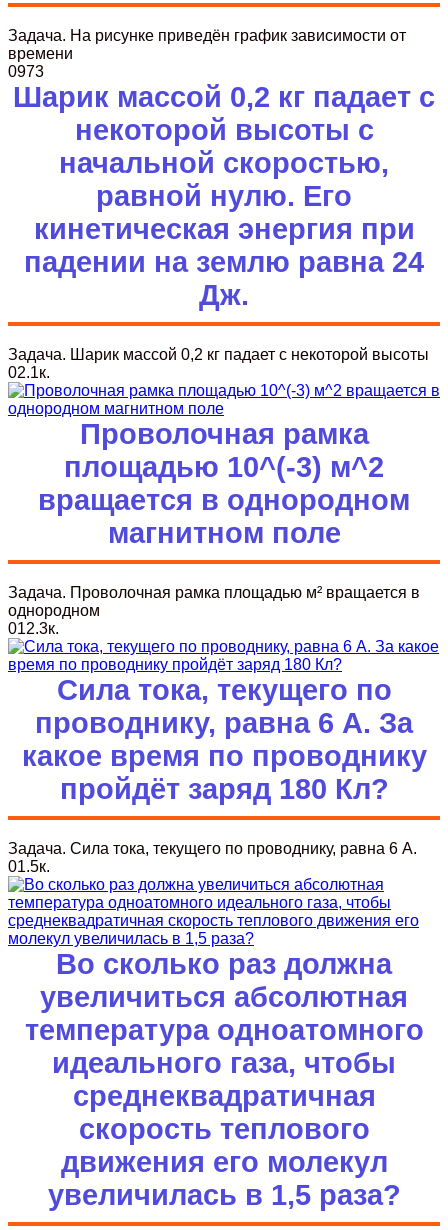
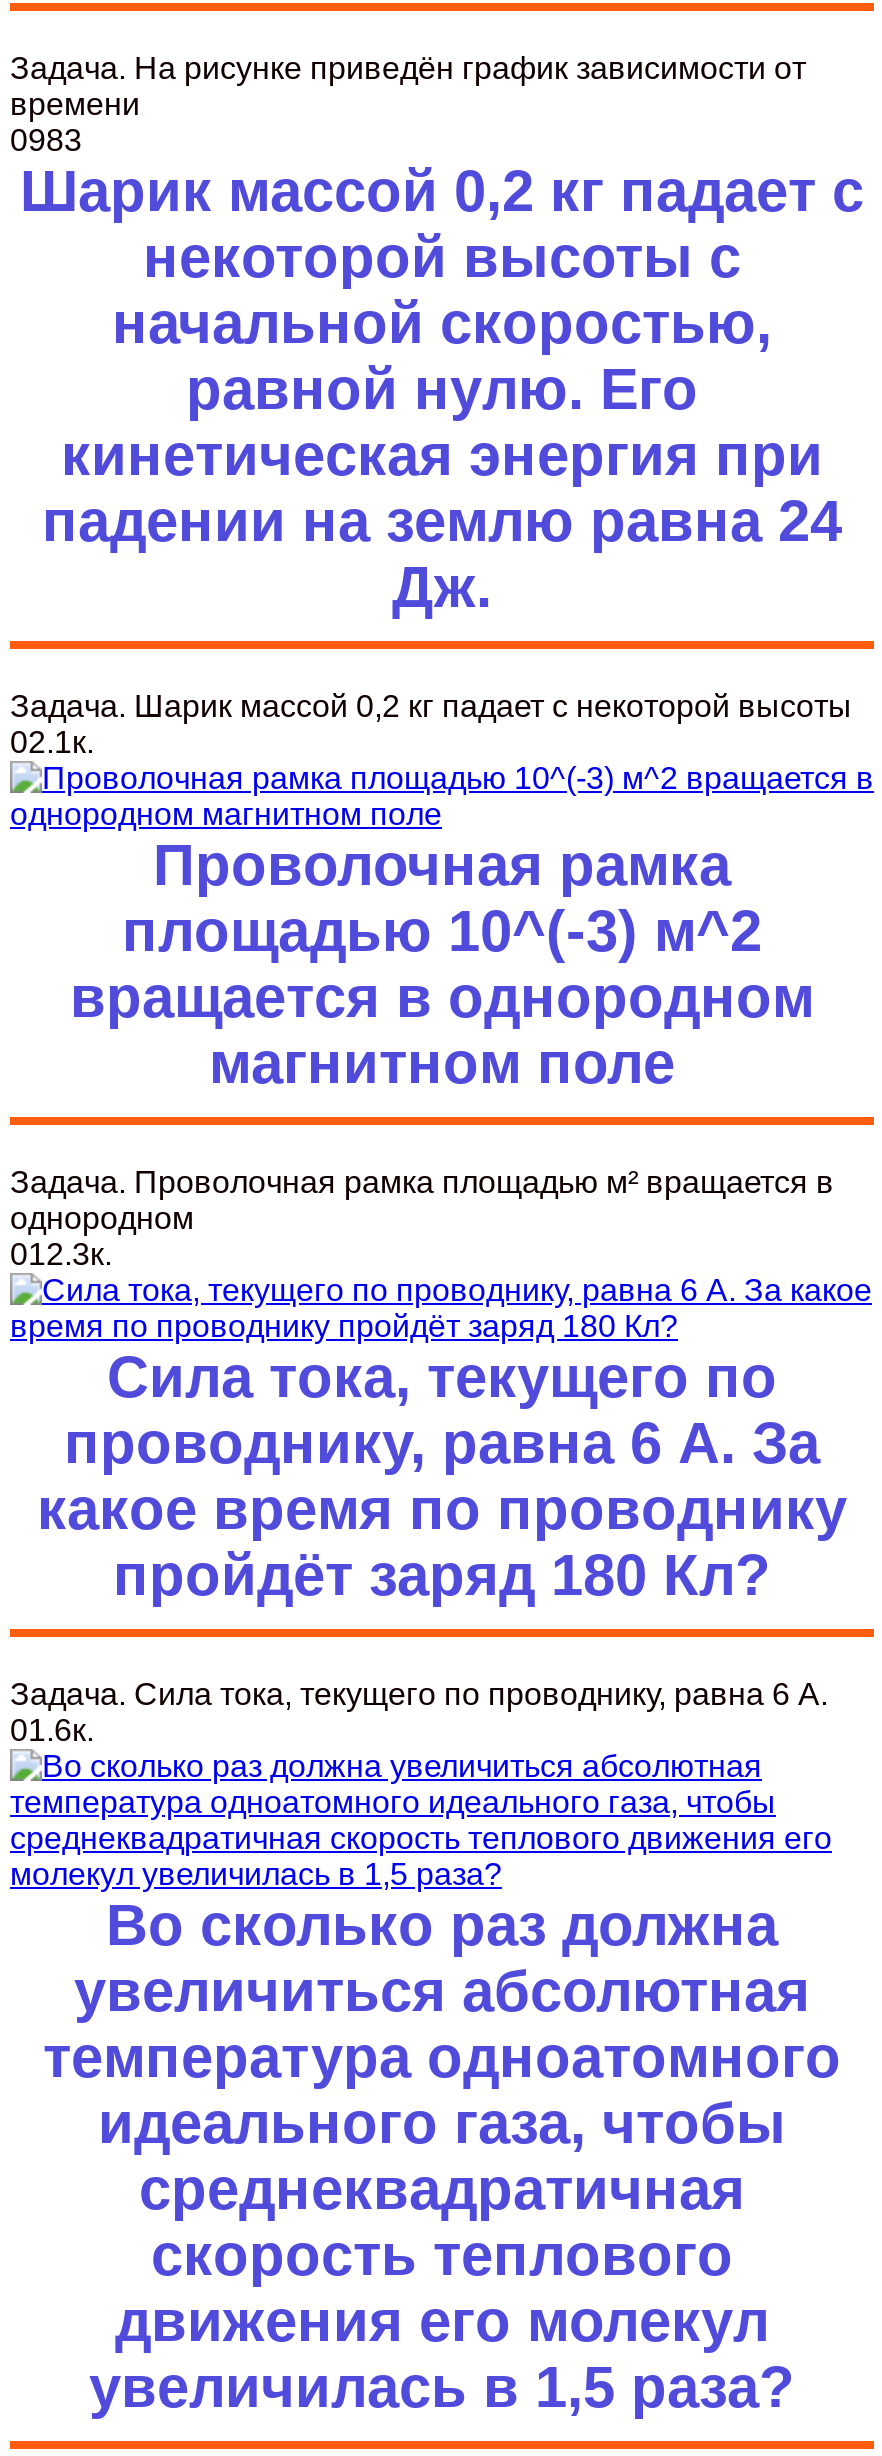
- 0973
+ 0983

- 01.5к.
+ 01.6к.
